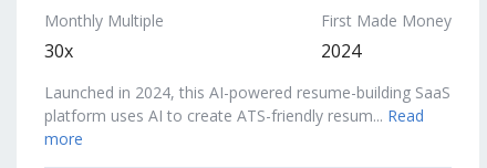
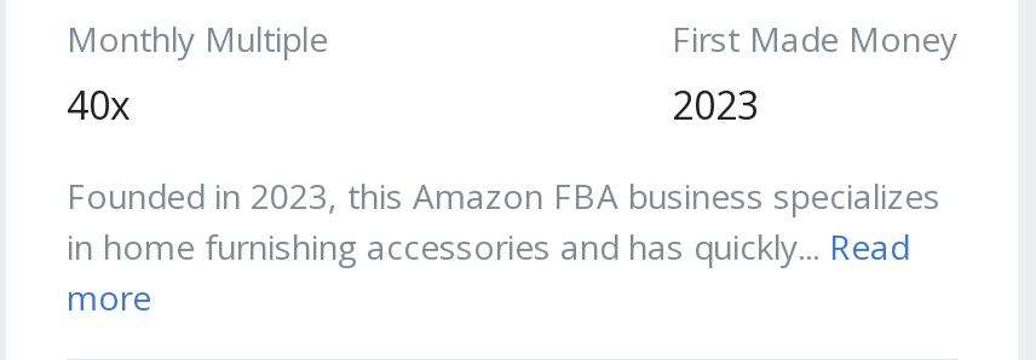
- 30x
+ 40x

- 2024
+ 2023

- Launched in 2024, this AI-powered resume-building SaaS
- platform uses AI to create ATS-friendly resum... Read
+ Founded in 2023, this Amazon FBA business specializes
+ in home furnishing accessories and has quickly... Read
